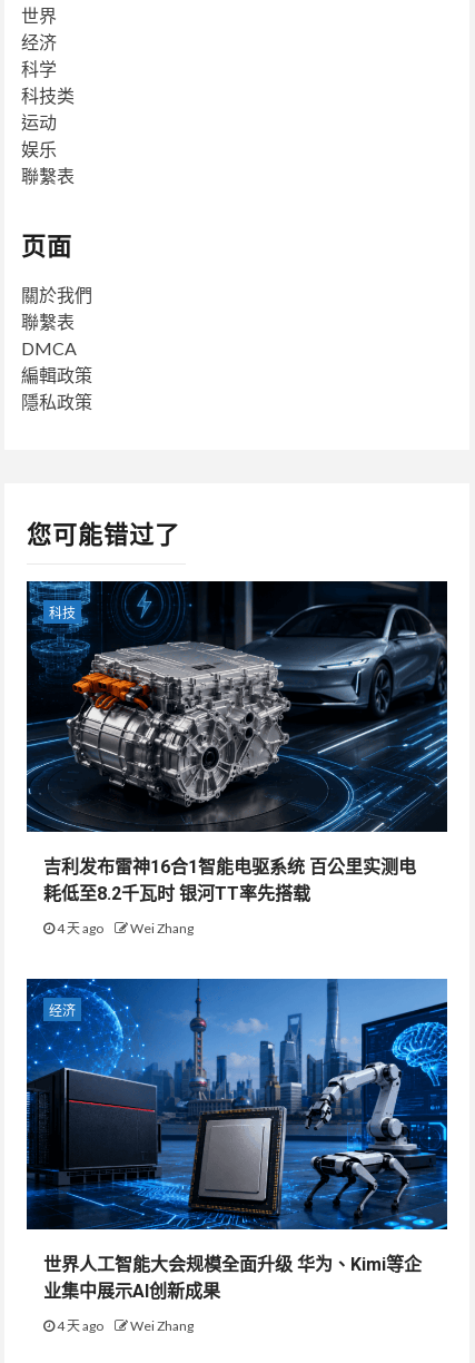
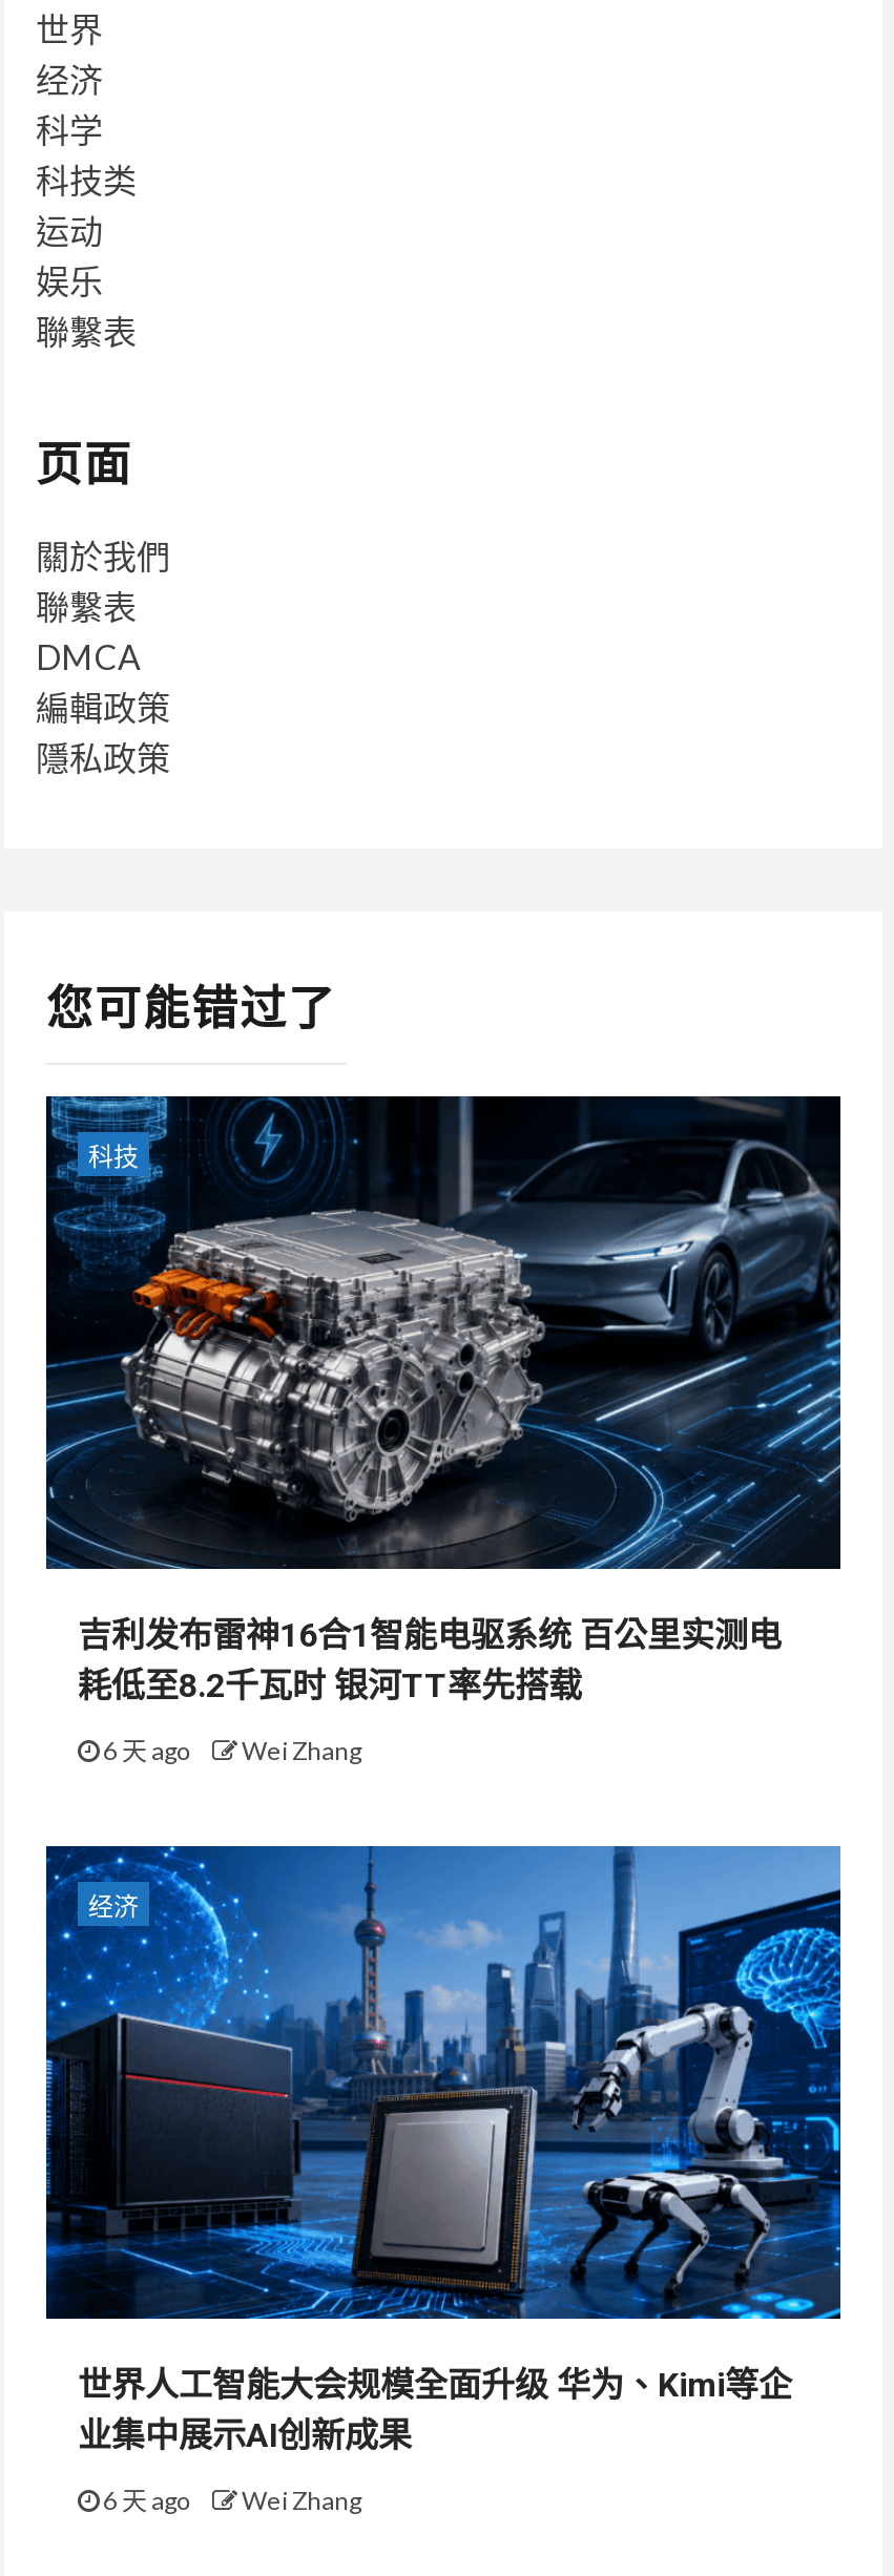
- 4 天 ago Wei Zhang
+ 6 天 ago Wei Zhang

- 4 天 ago Wei Zhang
+ 6 天 ago Wei Zhang
